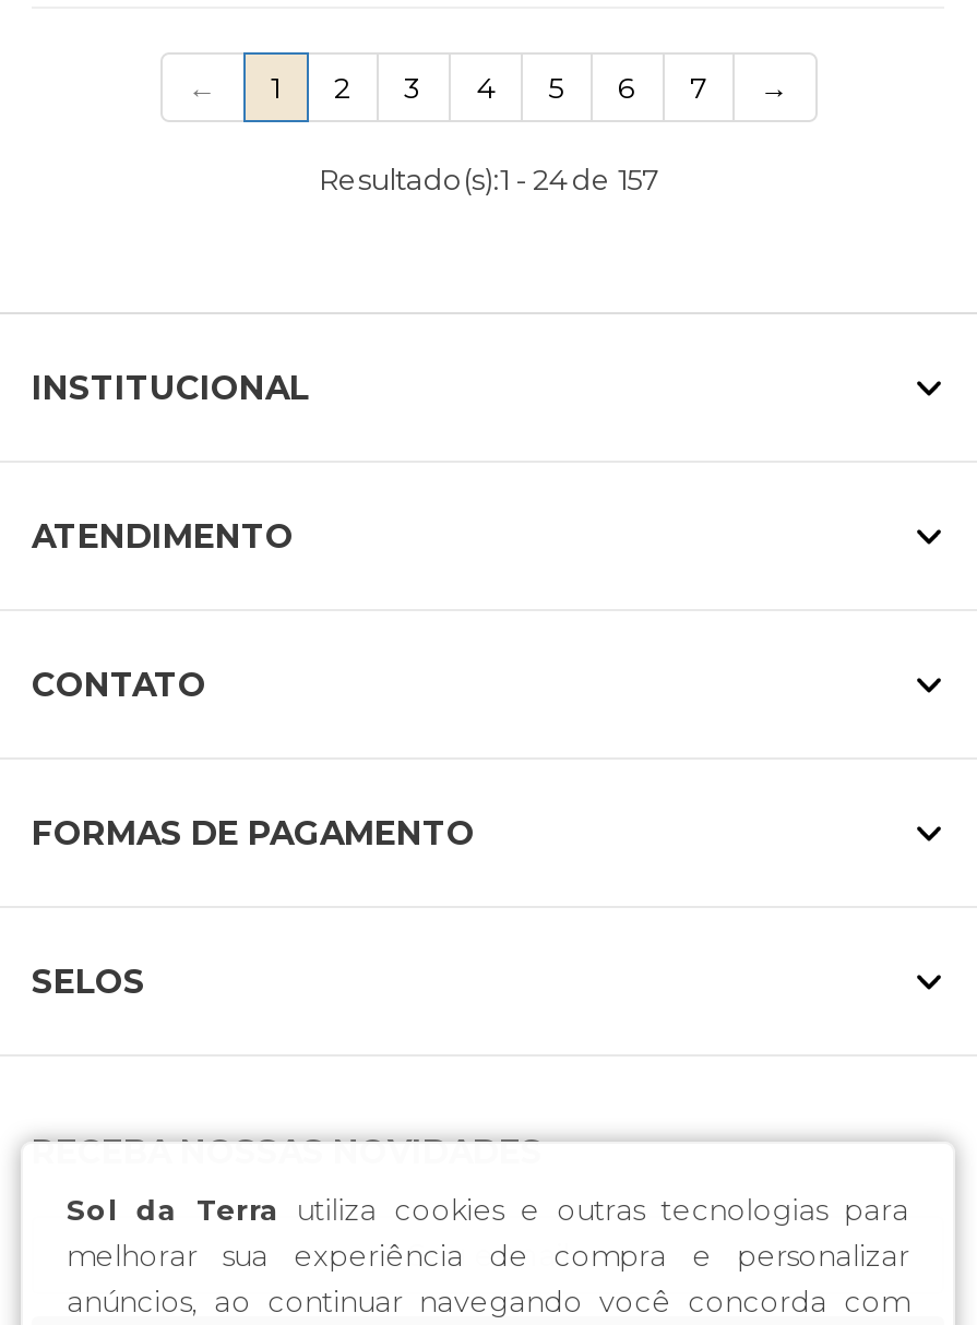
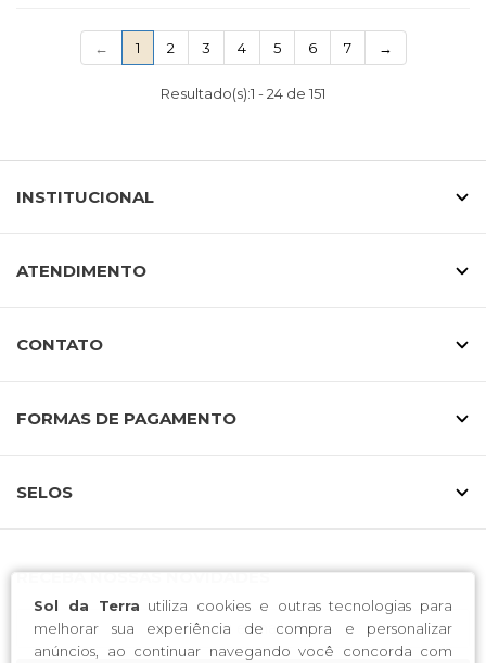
- Resultado(s): 1 - 24de 157
+ Resultado(s): 1 - 24de 151
